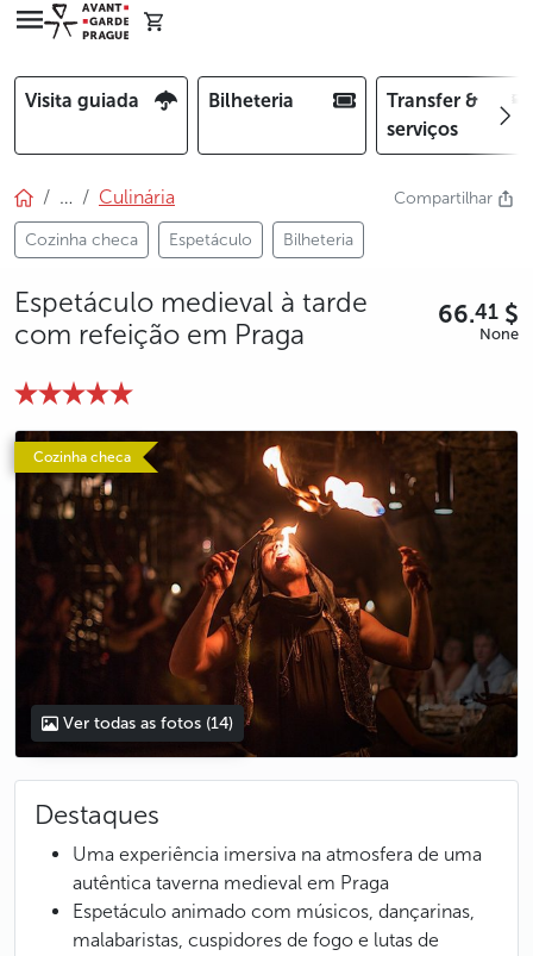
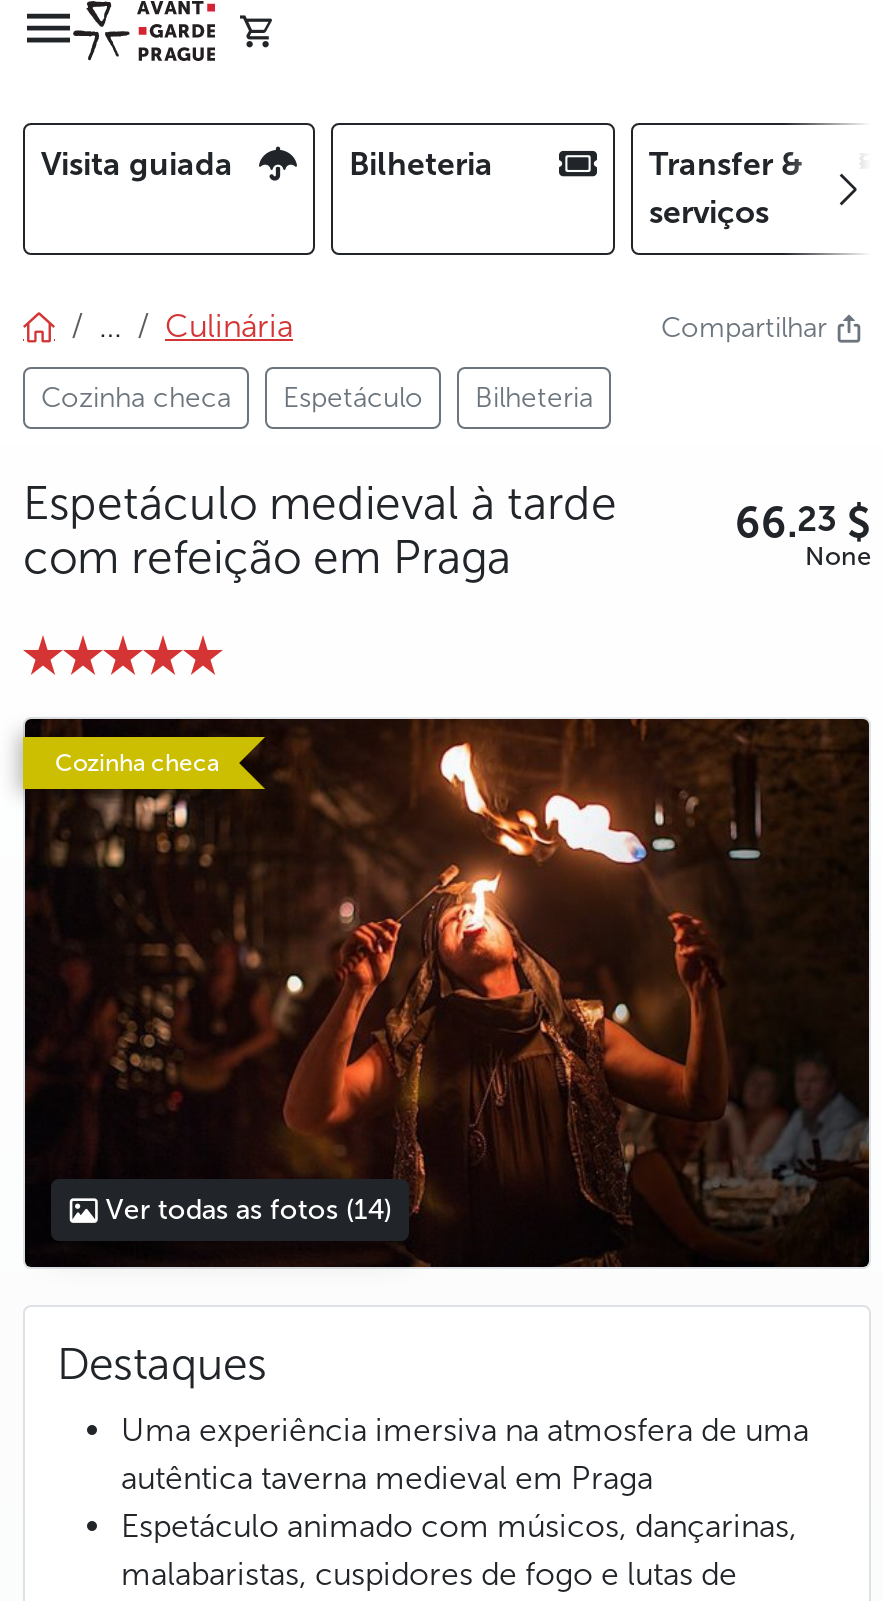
- 66.41 $
+ 66.23 $
